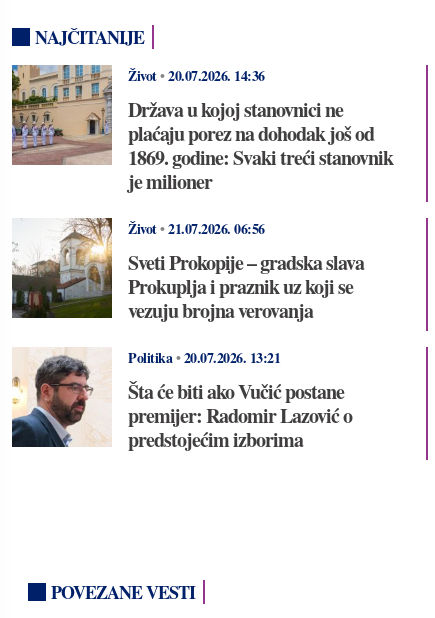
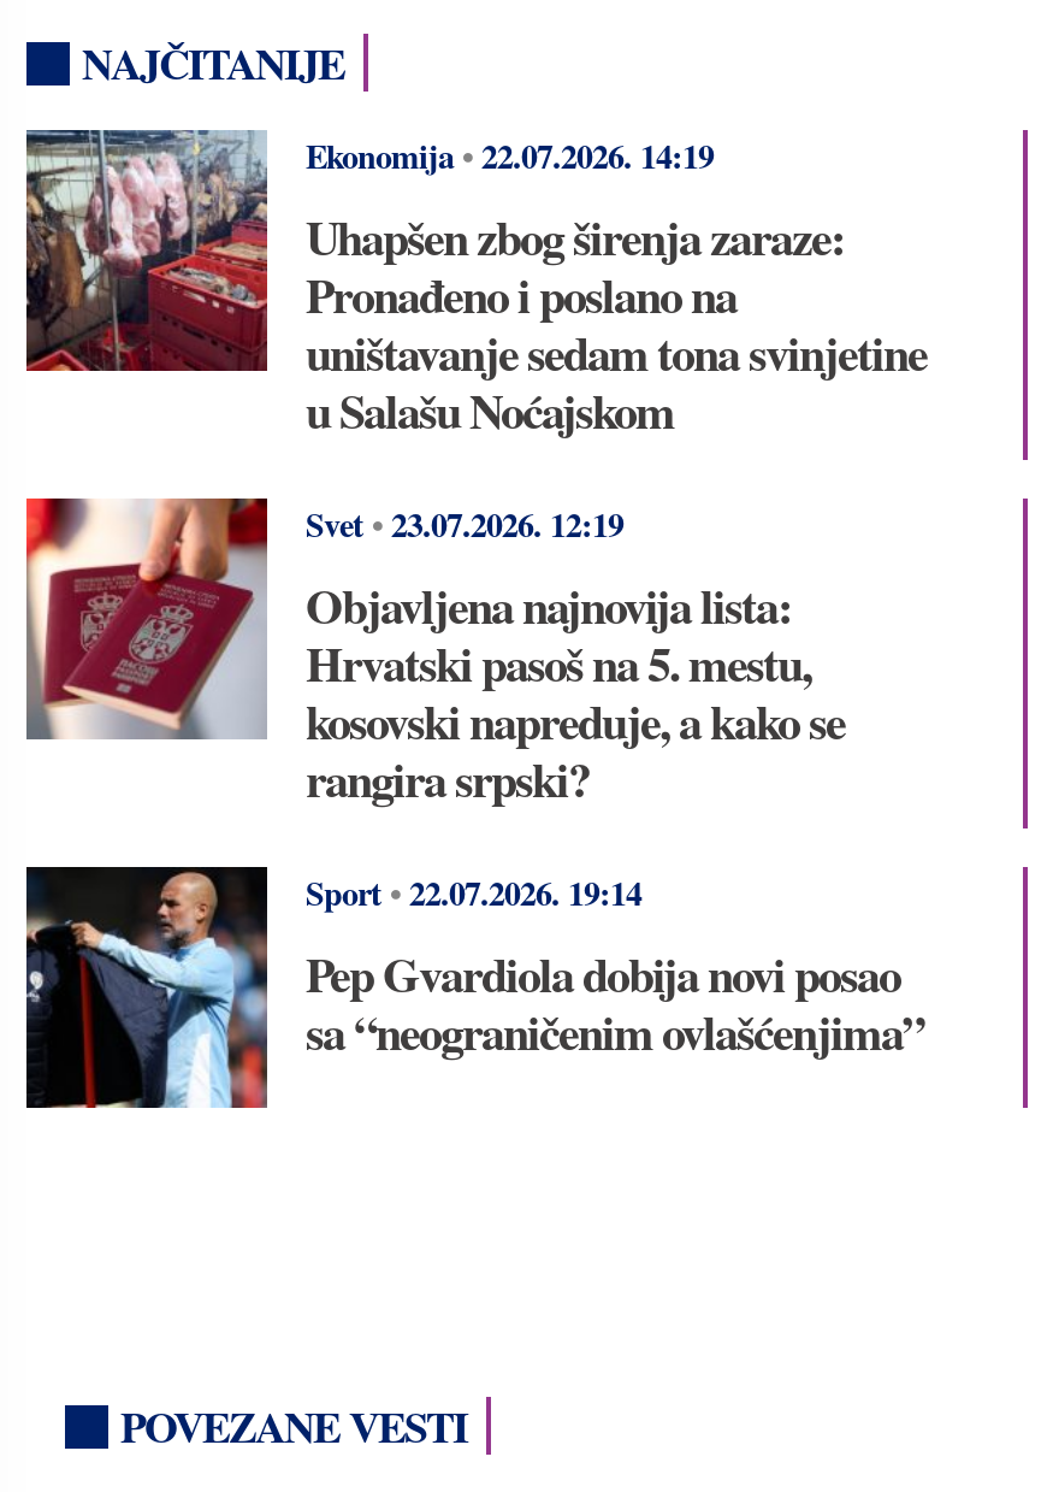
- [image]
- Život •20.07.2026. 14:36
- Država u kojoj stanovnici ne
- plaćaju porez na dohodak još od
- 1869. godine: Svaki treći stanovnik
- je milioner
+ [image]
+ Ekonomija •22.07.2026. 14:19
+ Uhapšen zbog širenja zaraze:
+ Pronađeno i poslano na
+ uništavanje sedam tona svinjetine
+ u Salašu Noćajskom

- [image]
- Život • 21.07.2026. 06:56
- Sveti Prokopije – gradska slava
- Prokuplja i praznik uz koji se
- vezuju brojna verovanja
+ [image]
+ Svet •23.07.2026. 12:19
+ Objavljena najnovija lista:
+ Hrvatski pasoš na 5. mestu,
+ kosovski napreduje, a kako se
+ rangira srpski?

- [image]
- Politika • 20.07.2026. 13:21
- Šta će biti ako Vučić postane
- premijer: Radomir Lazović o
- predstojećim izborima
+ [image]
+ Sport •22.07.2026. 19:14
+ Pep Gvardiola dobija novi posao
+ sa “neograničenim ovlašćenjima”
